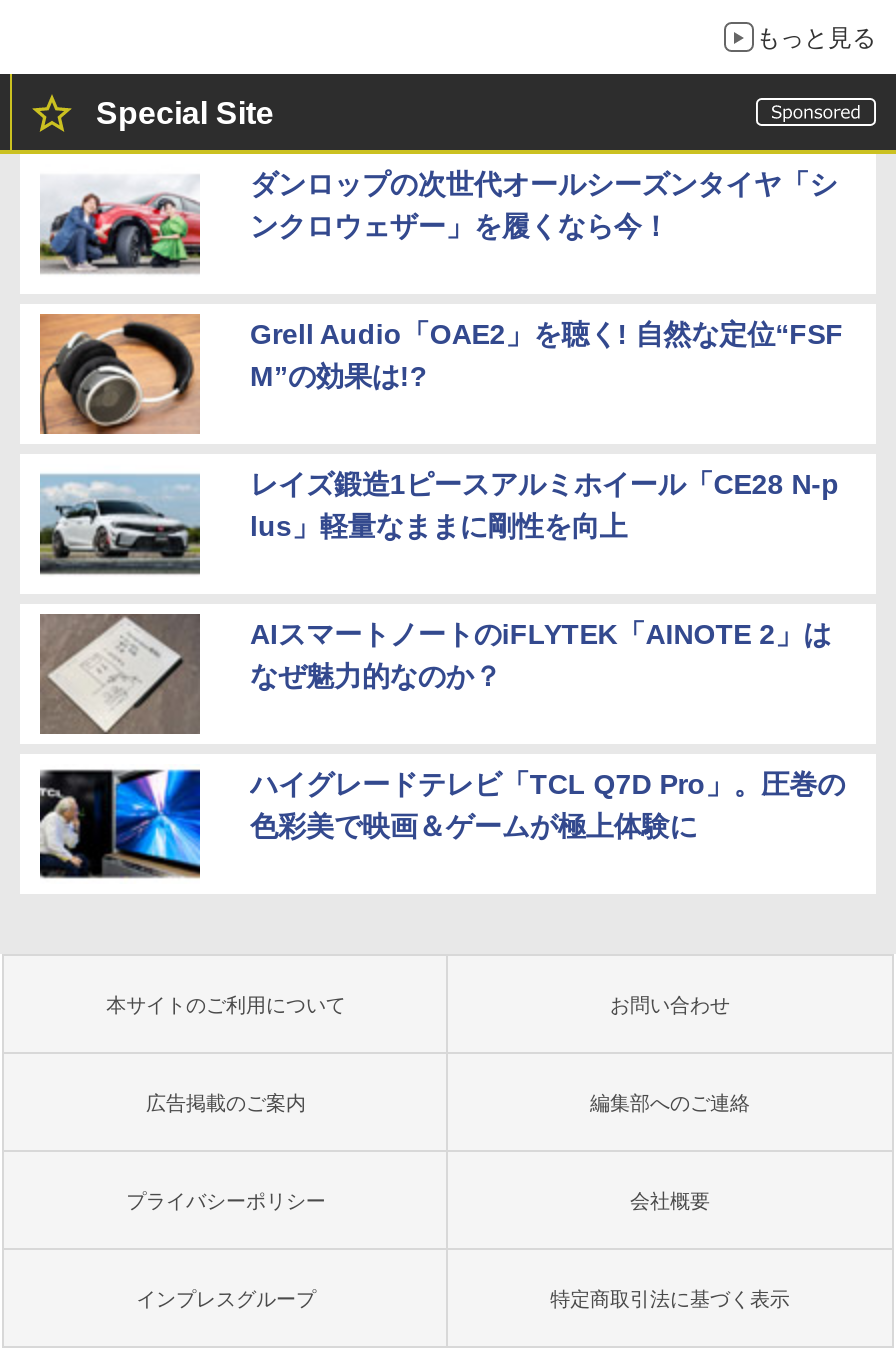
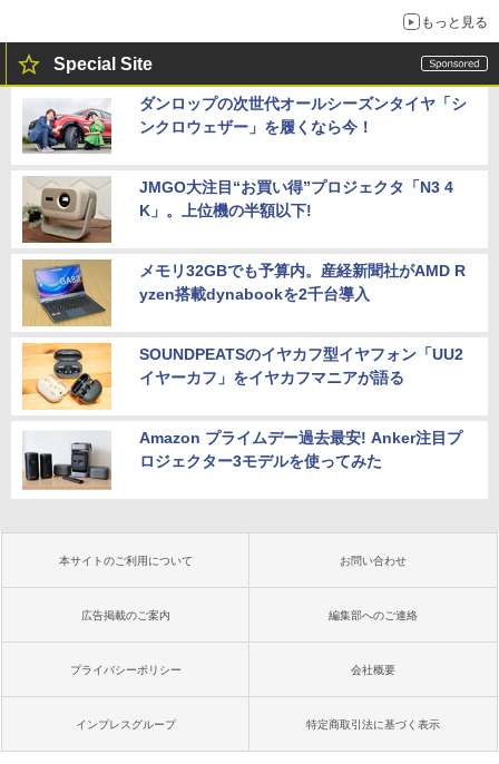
- [image]
- Grell Audio「OAE2」を聴く! 自然な定位“FSF
- M”の効果は!?
+ [image]
+ JMGO大注目“お買い得”プロジェクタ「N3 4
+ K」。上位機の半額以下!

- [image]
- レイズ鍛造1ピースアルミホイール「CE28 N-p
- lus」軽量なままに剛性を向上
+ [image]
+ メモリ32GBでも予算内。産経新聞社がAMD R
+ yzen搭載dynabookを2千台導入

- [image]
- AIスマートノートのiFLYTEK「AINOTE 2」は
- なぜ魅力的なのか？
+ [image]
+ SOUNDPEATSのイヤカフ型イヤフォン「UU2
+ イヤーカフ」をイヤカフマニアが語る

- [image]
- ハイグレードテレビ「TCL Q7D Pro」。圧巻の
- 色彩美で映画＆ゲームが極上体験に
+ [image]
+ Amazon プライムデー過去最安! Anker注目プ
+ ロジェクター3モデルを使ってみた
